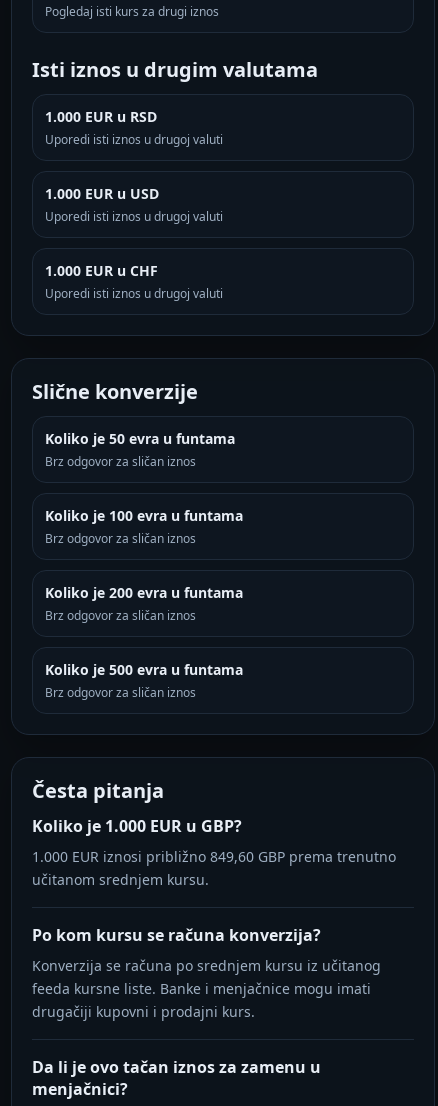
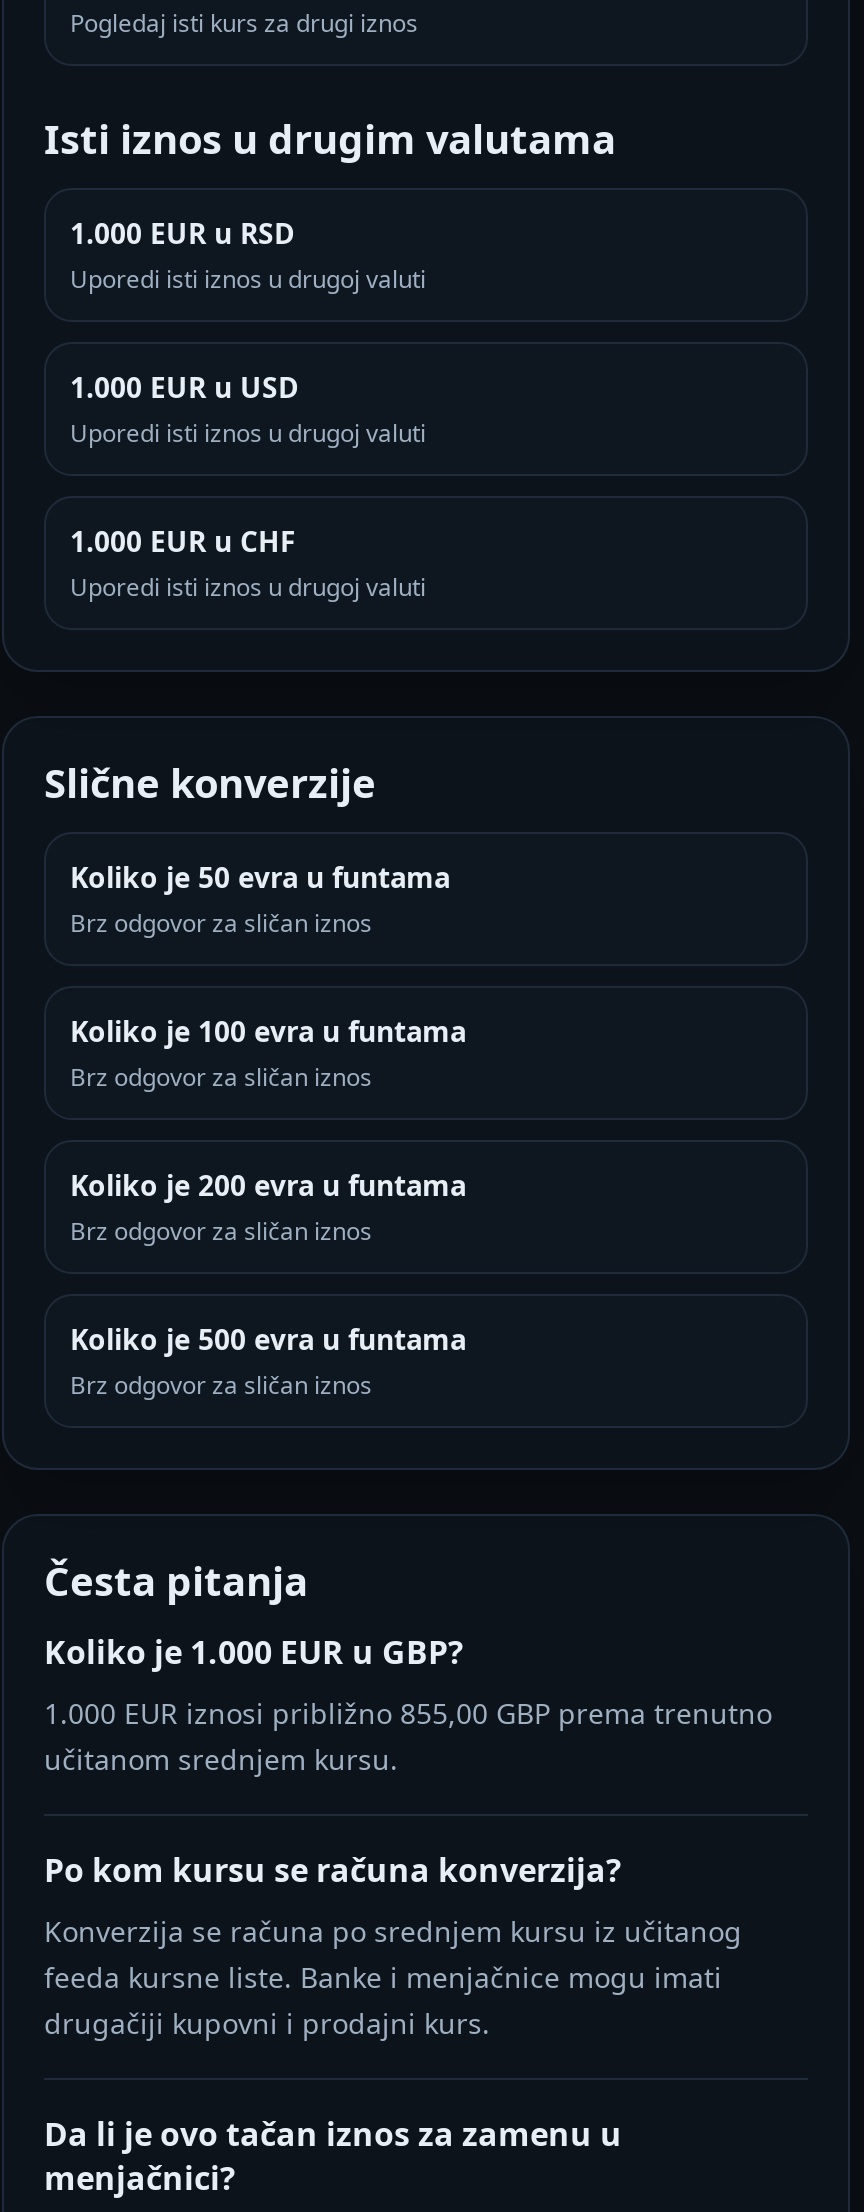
- 1.000 EUR iznosi približno 849,60 GBP prema trenutno
+ 1.000 EUR iznosi približno 855,00 GBP prema trenutno
